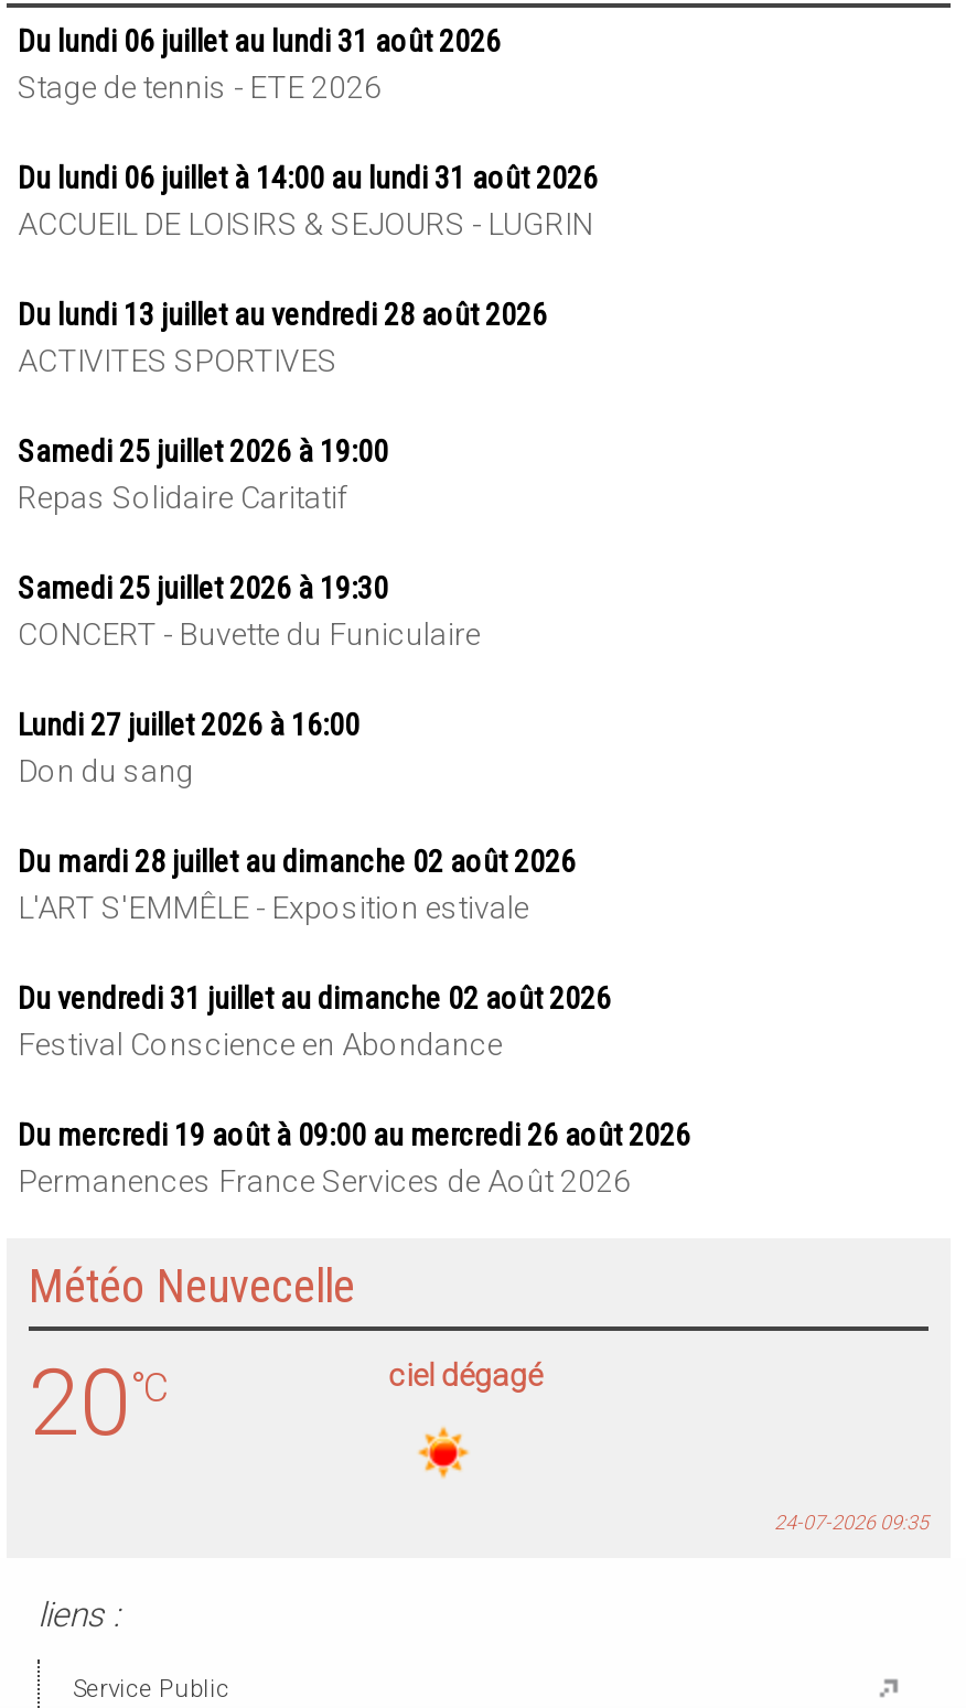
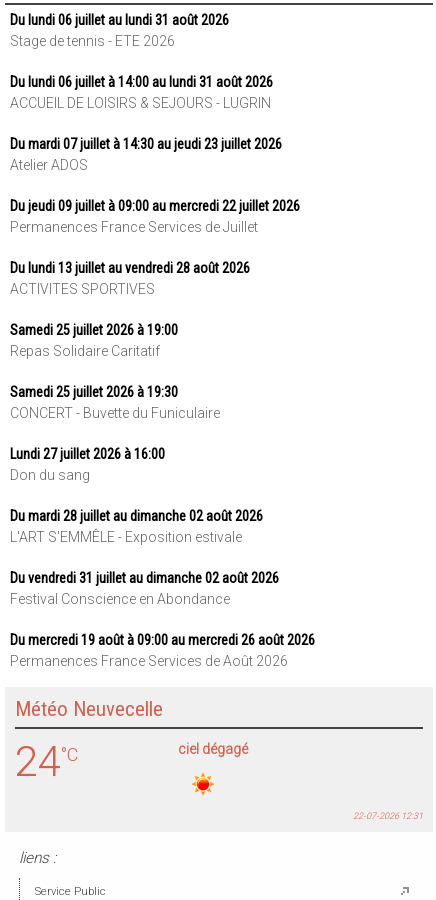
+ Du mardi 07 juillet à 14:30 au jeudi 23 juillet 2026
+ Atelier ADOS
+ Du jeudi 09 juillet à 09:00 au mercredi 22 juillet 2026
+ Permanences France Services de Juillet

- 20°C
+ 24°C

- 24-07-2026 09:35
+ 22-07-2026 12:31
